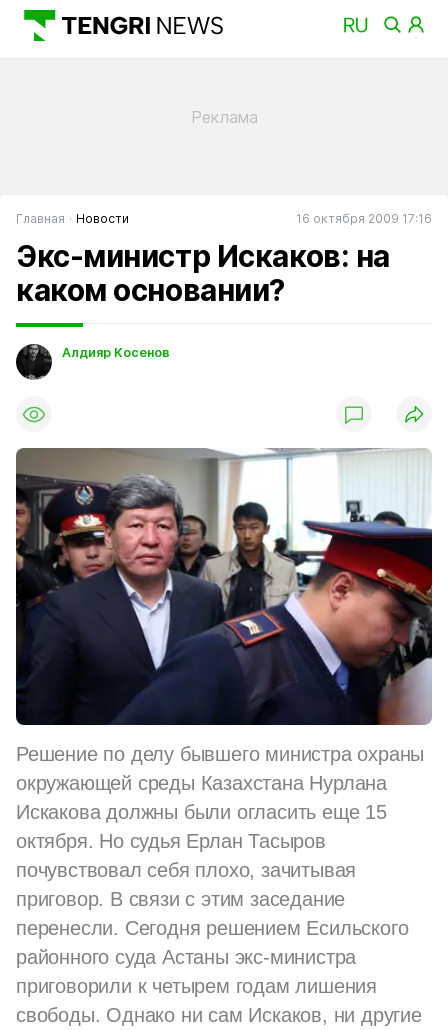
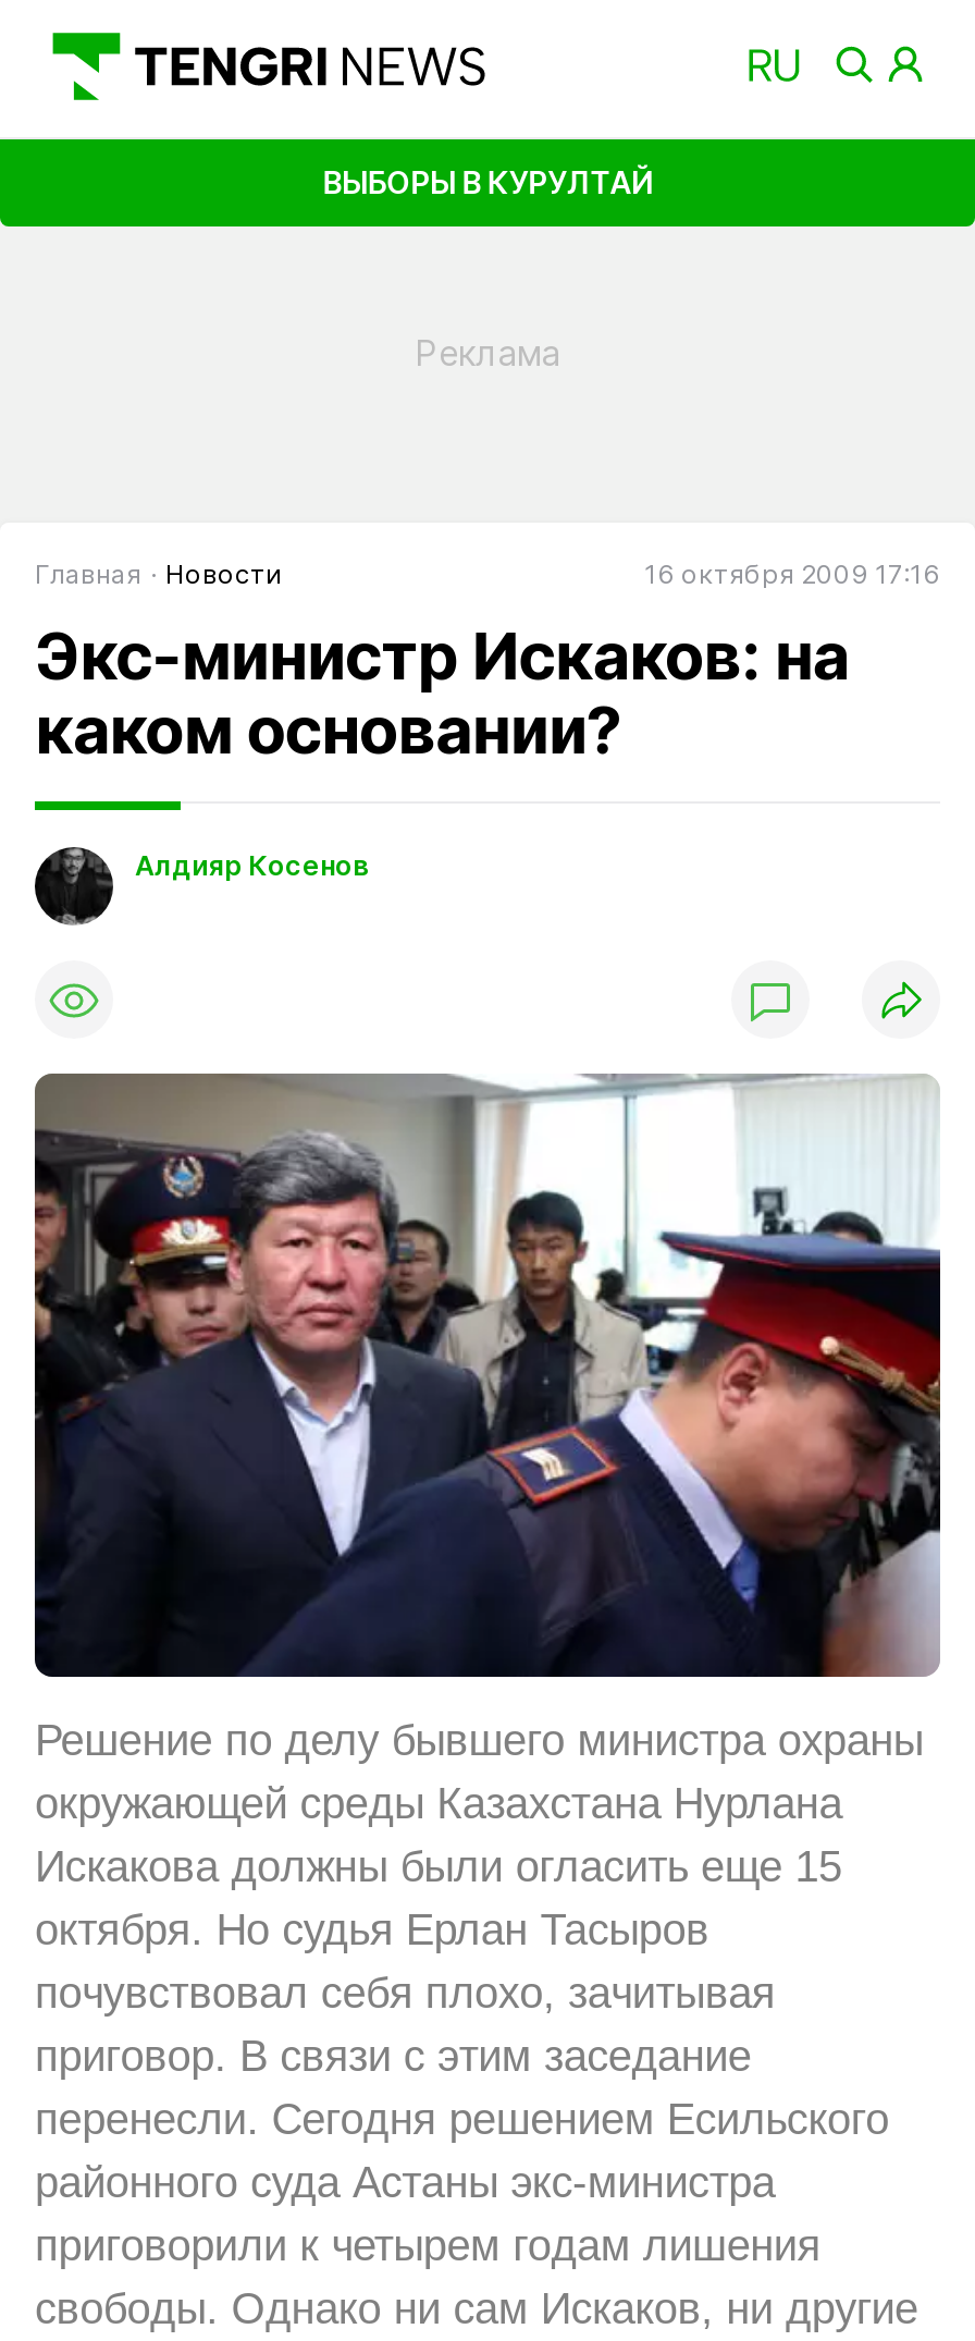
+ ВЫБОРЫ В КУРУЛТАЙ
